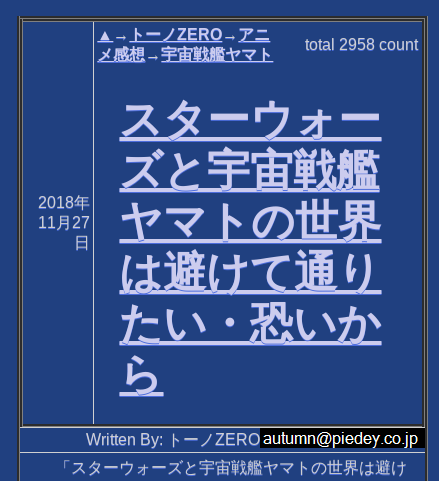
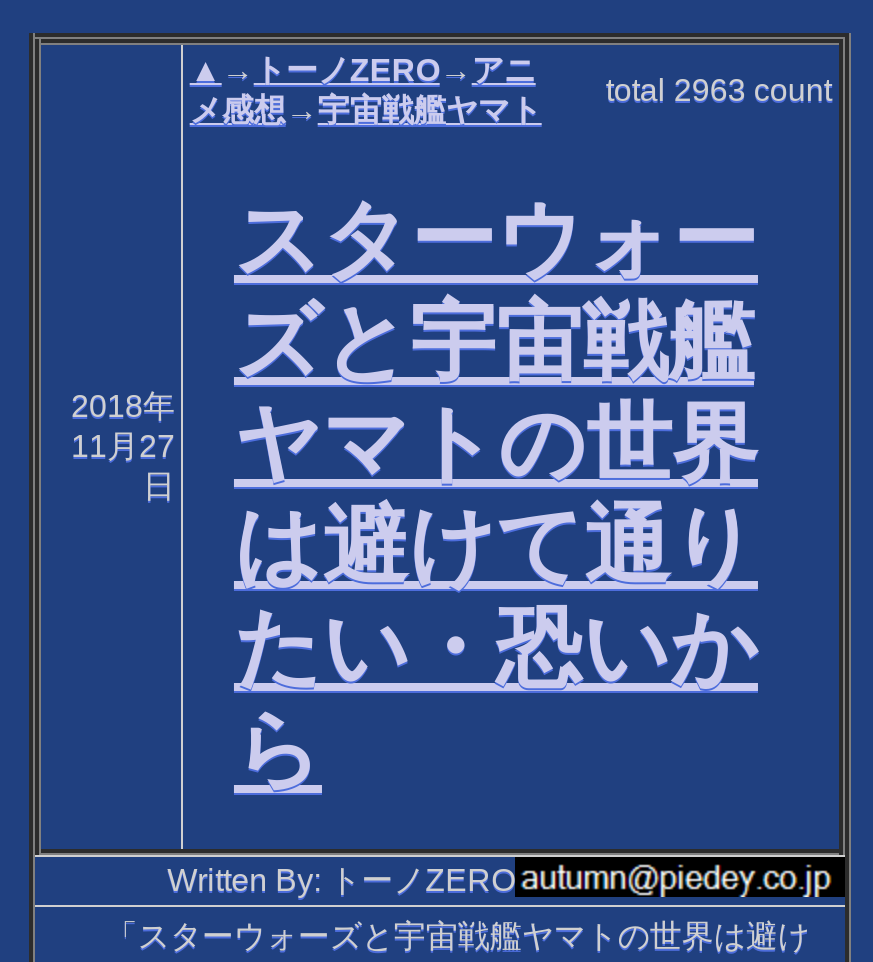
- total 2958 count
+ total 2963 count
